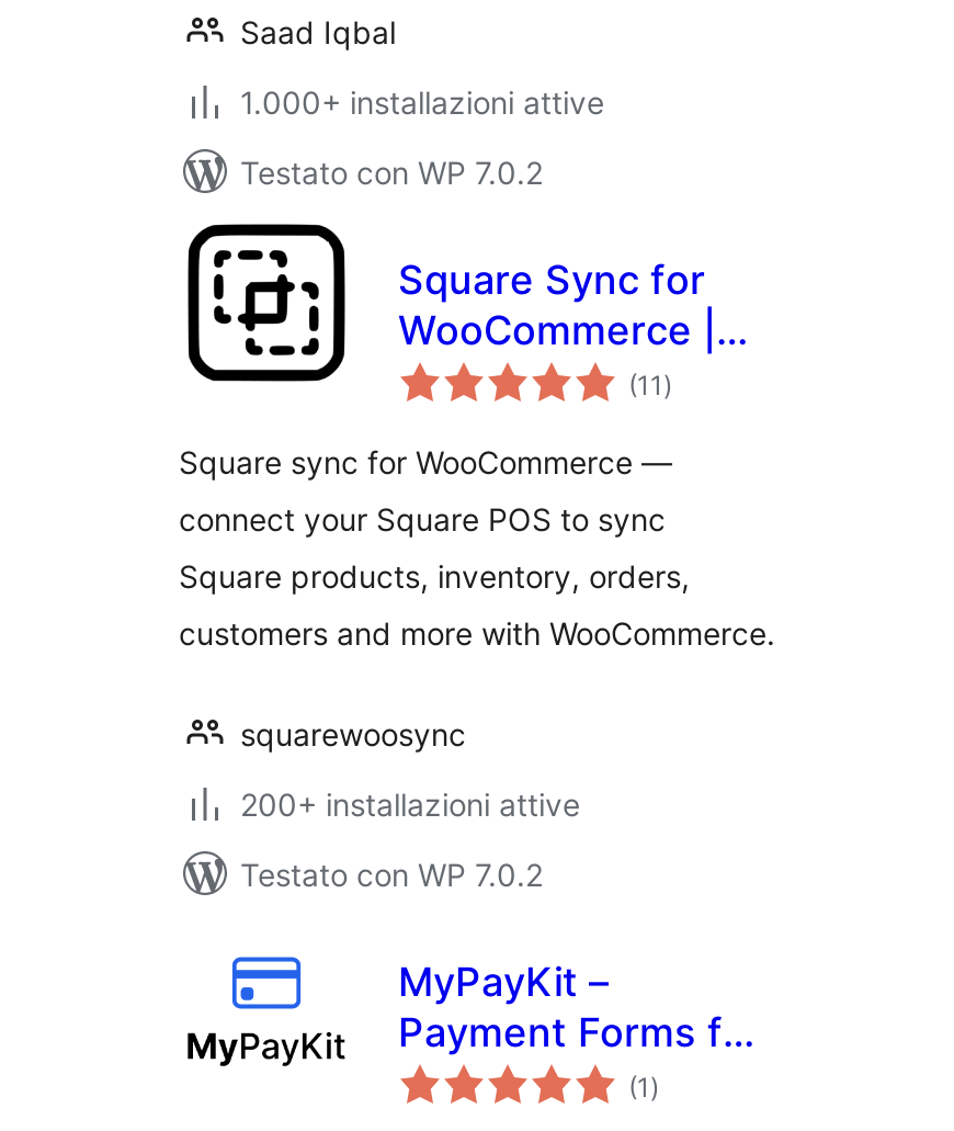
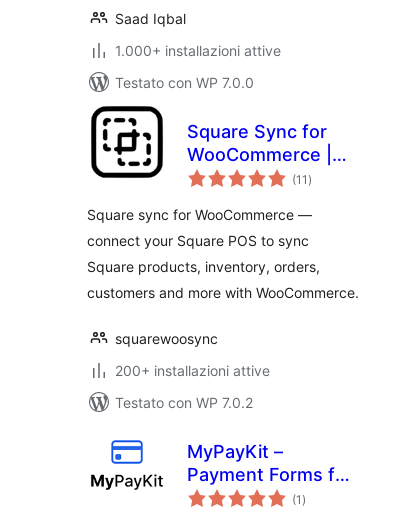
- Testato con WP 7.0.2
+ Testato con WP 7.0.0
